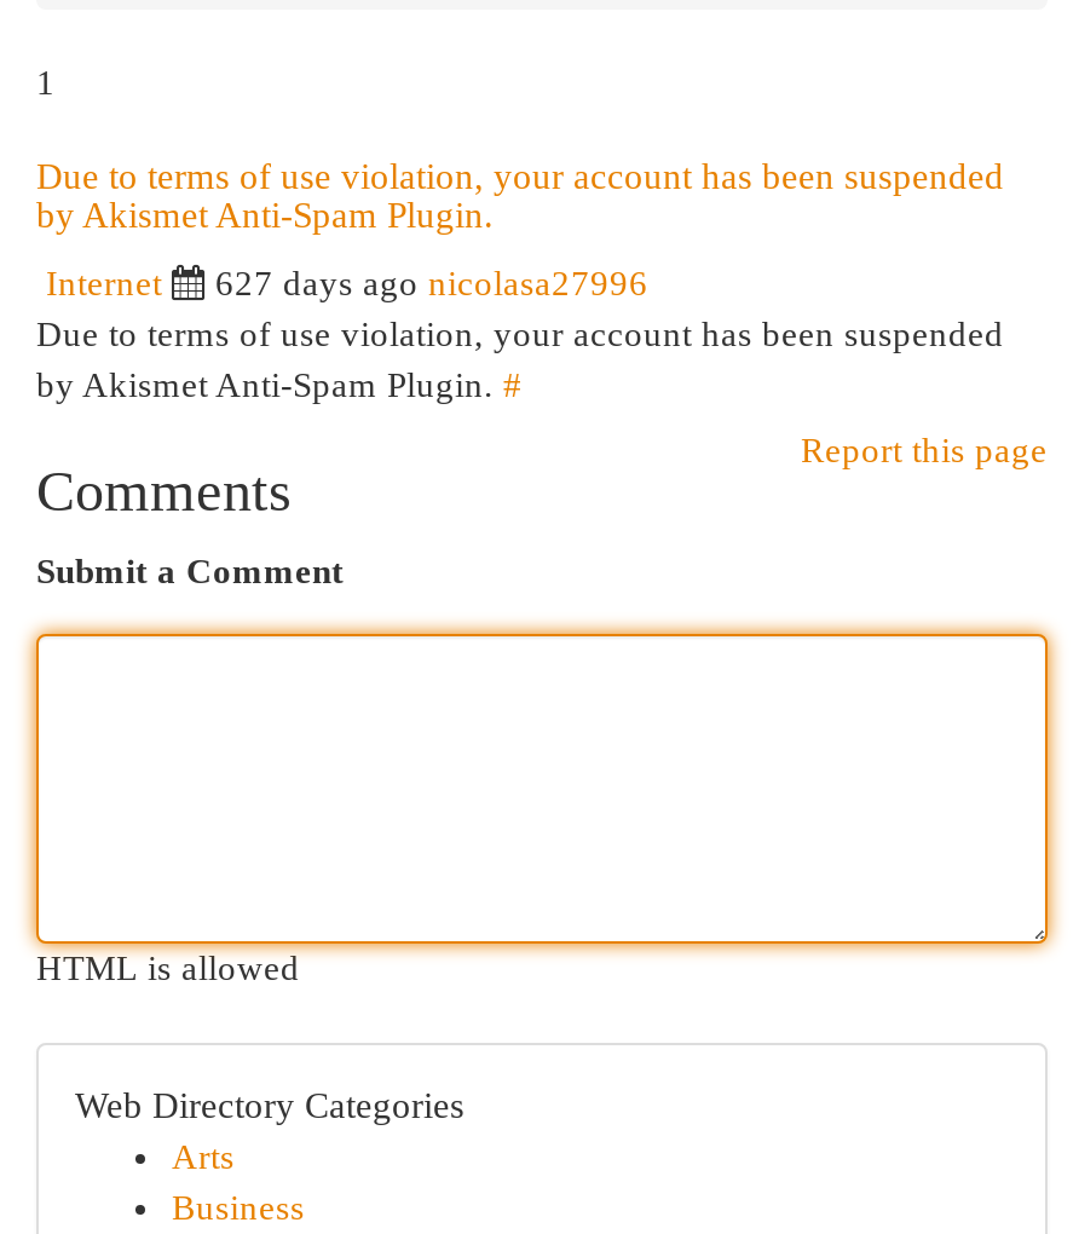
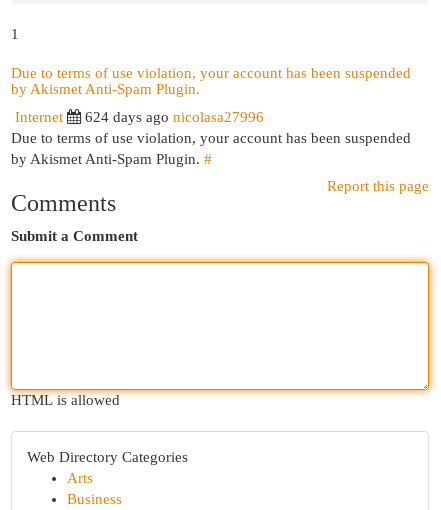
- 627 days ago nicolasa27996
+ 624 days ago nicolasa27996
